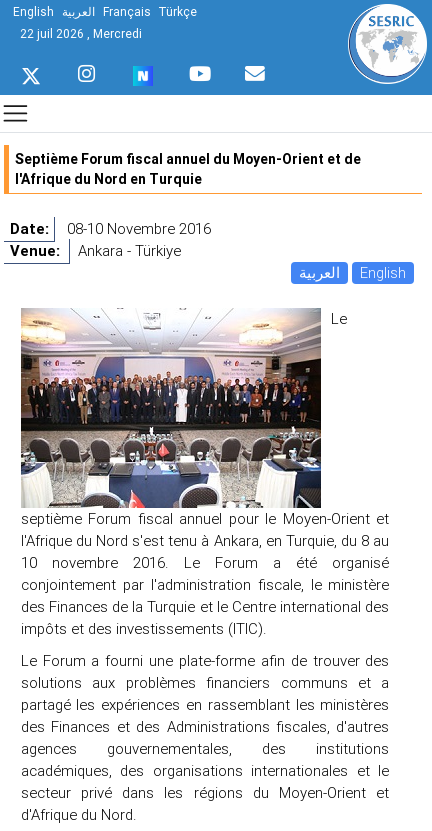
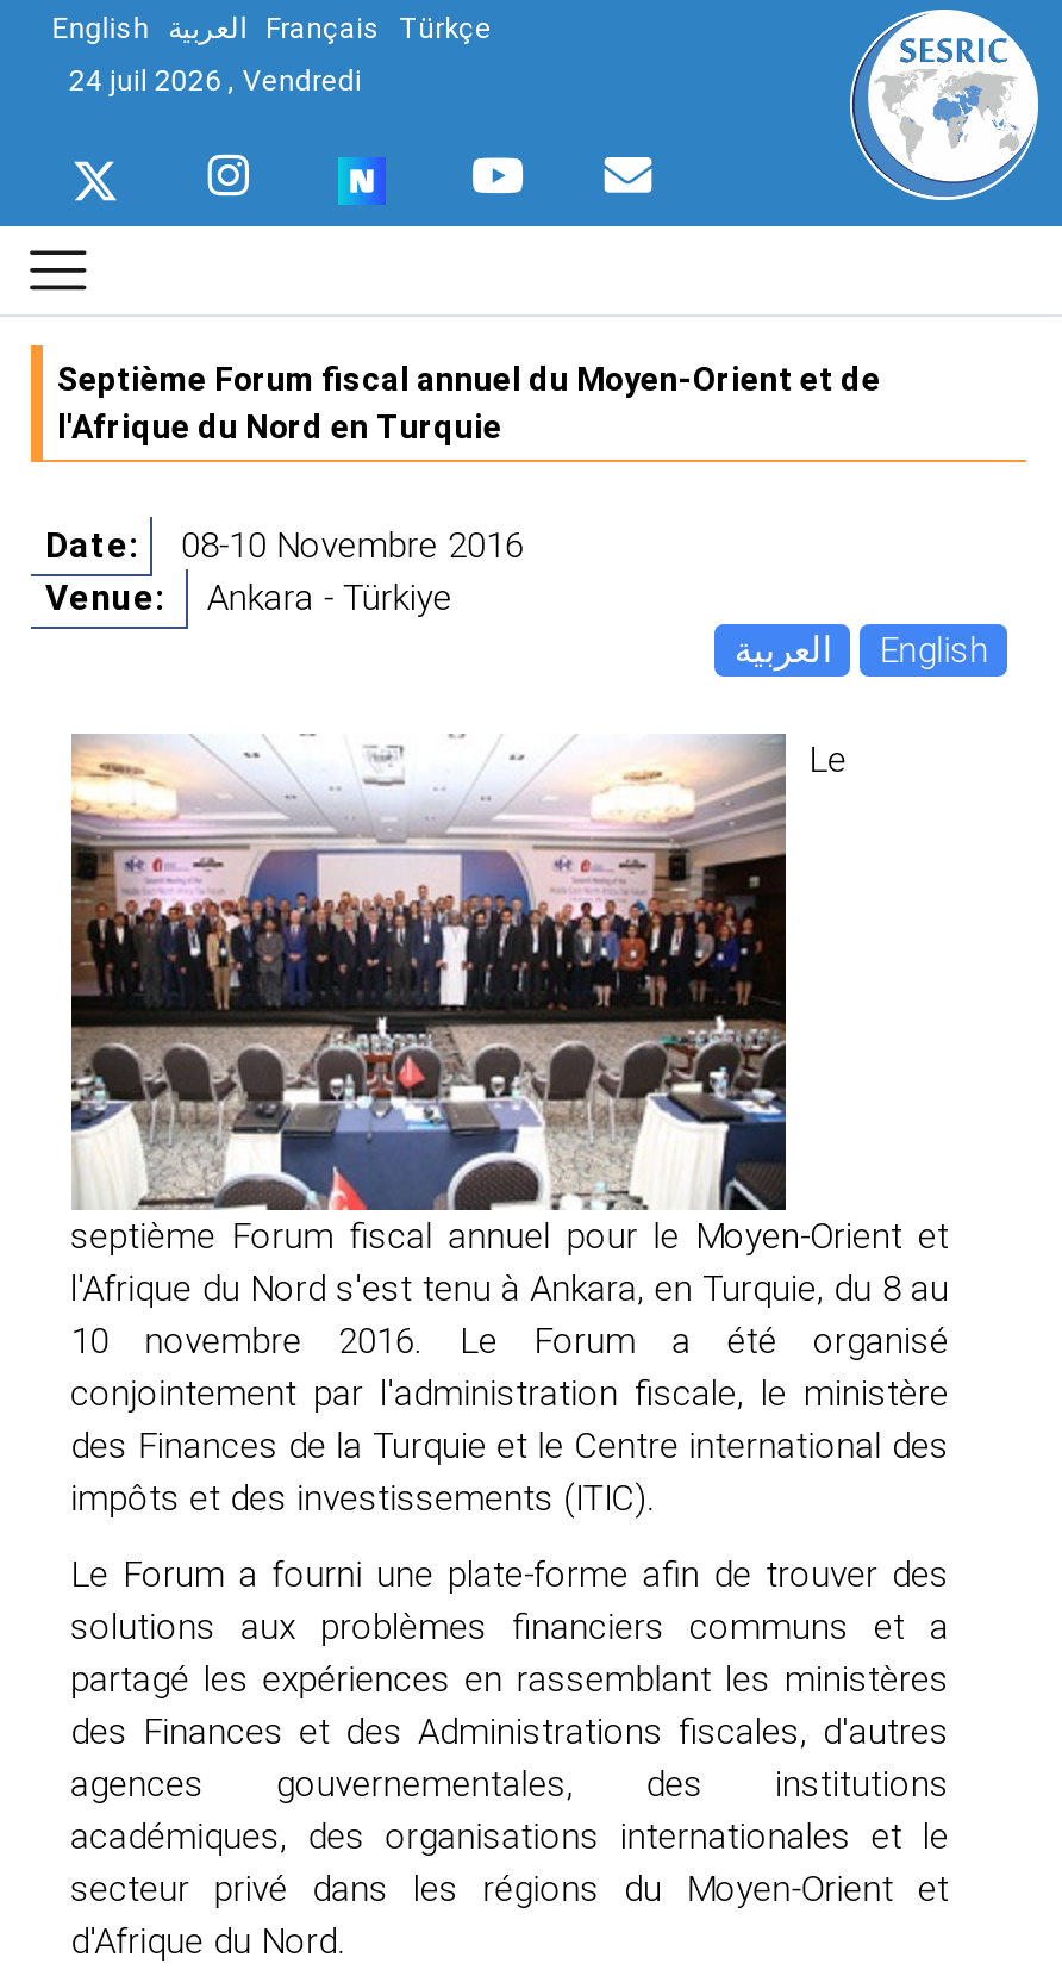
- 22 juil 2026 , Mercredi
+ 24 juil 2026 , Vendredi
